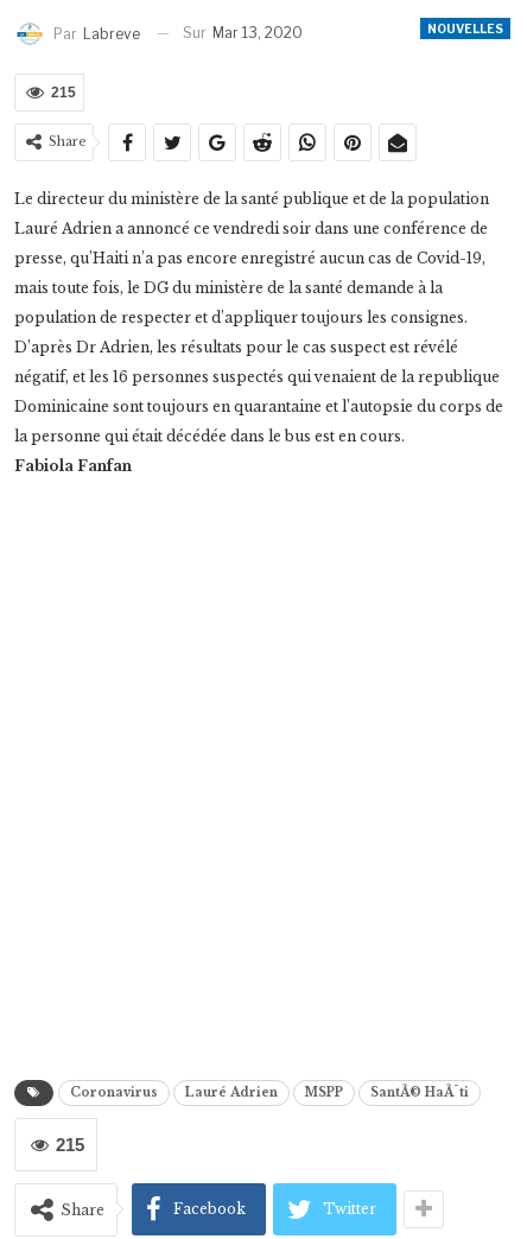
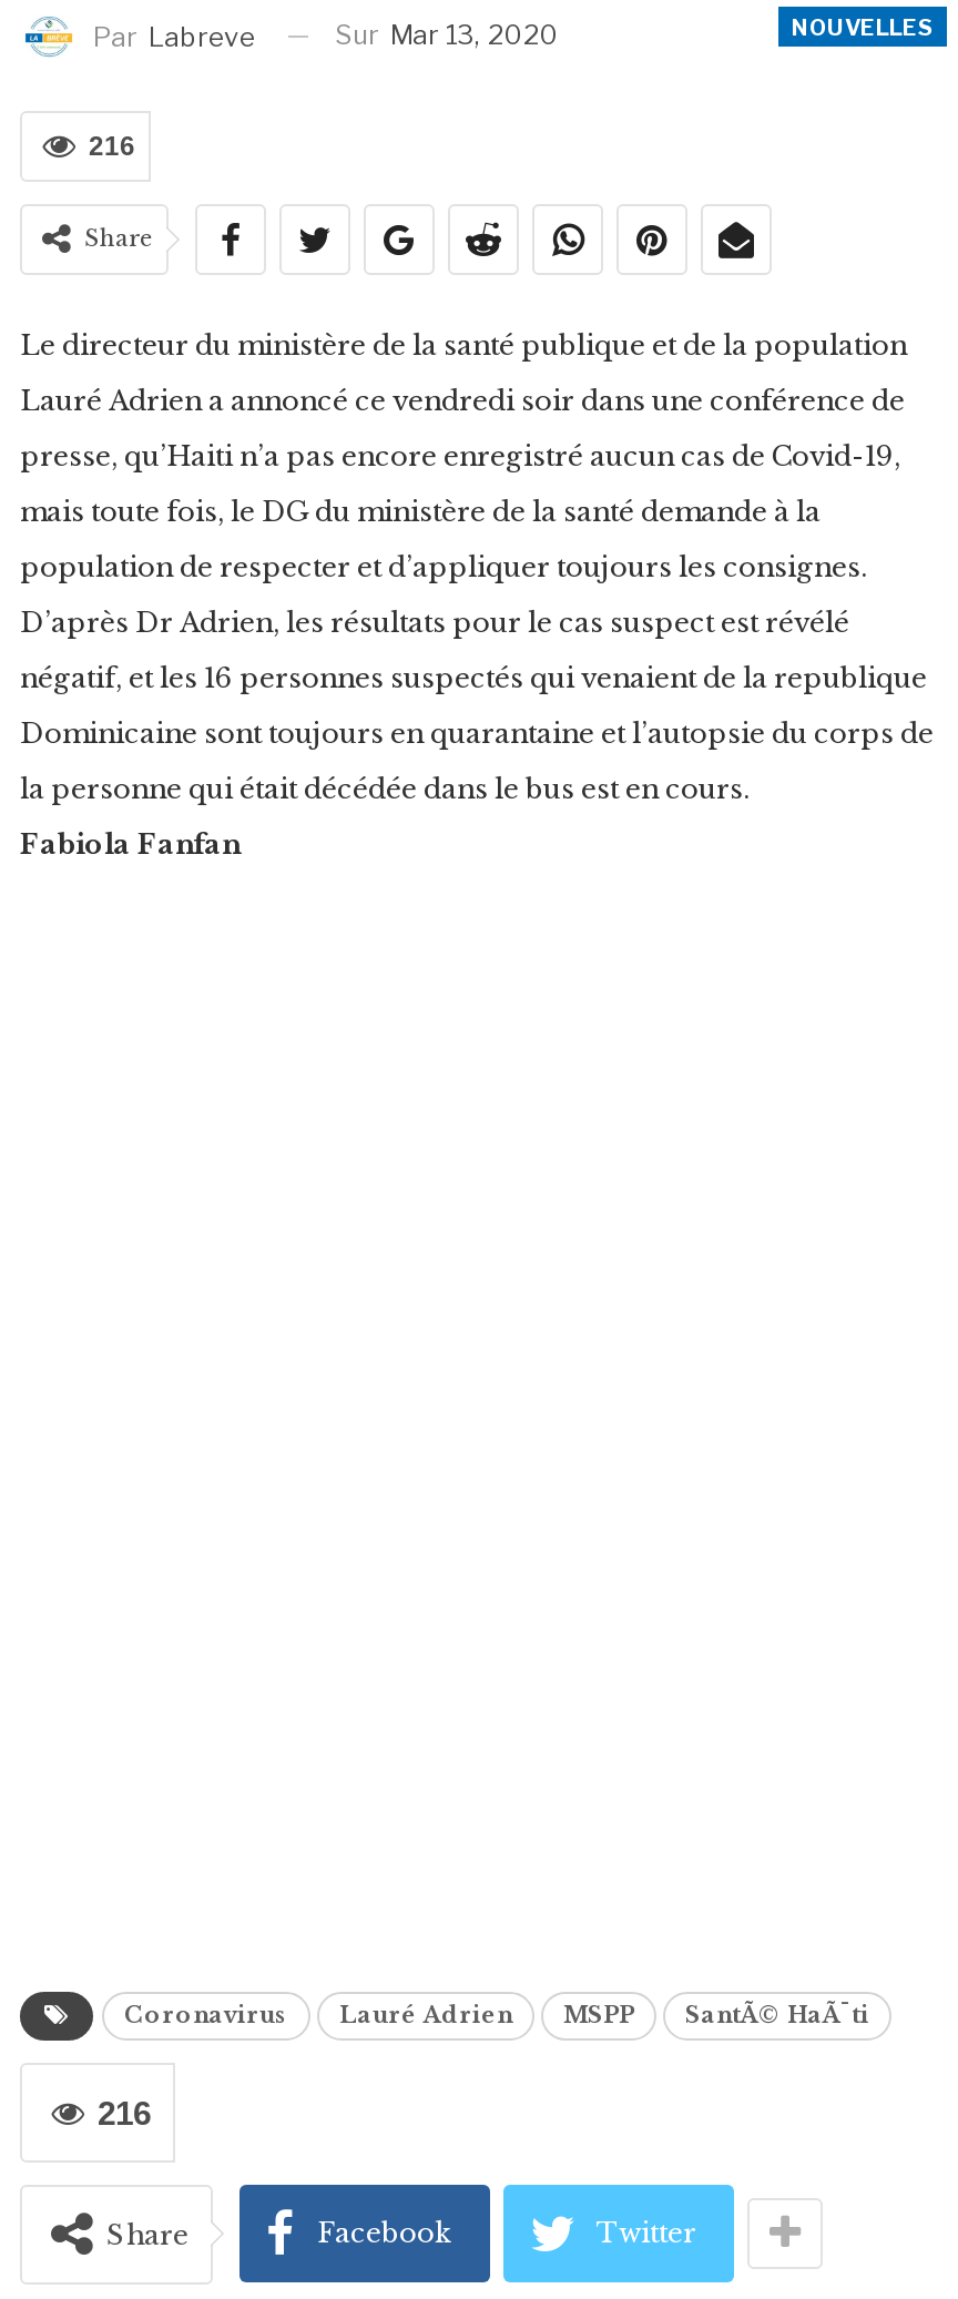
- 215
+ 216

- 215
+ 216
